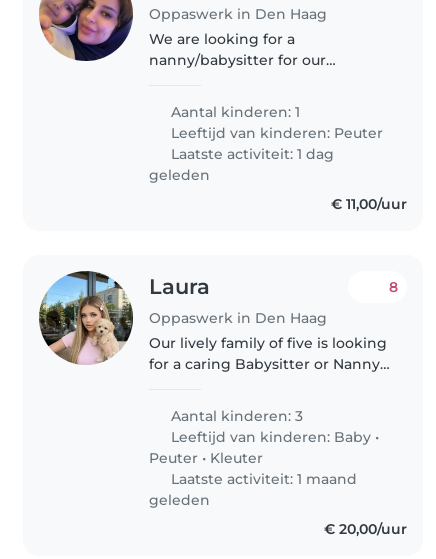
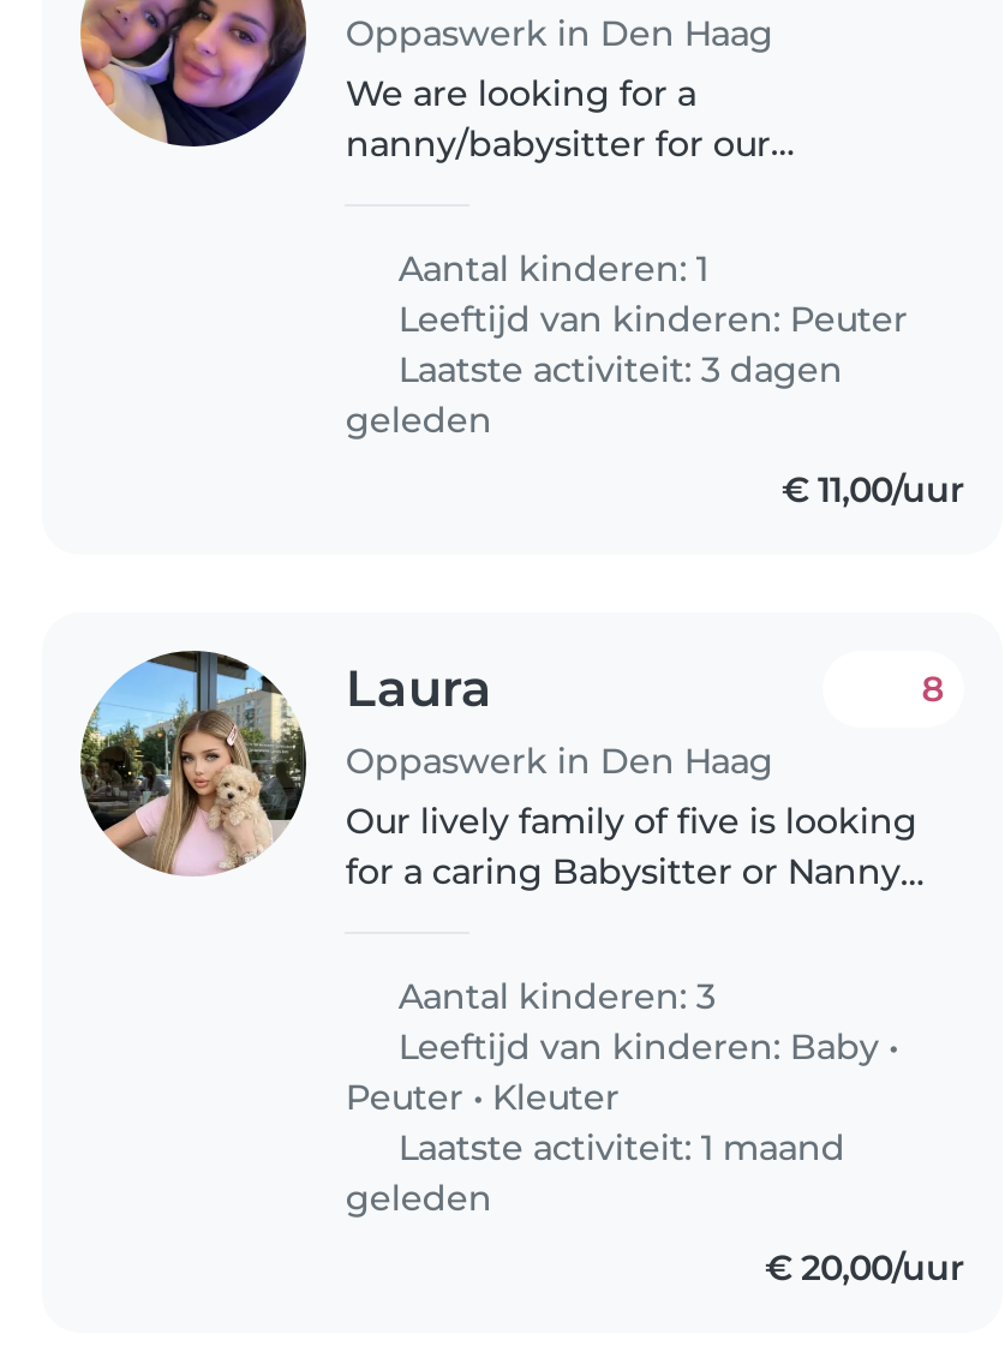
- Laatste activiteit: 1 dag
+ Laatste activiteit: 3 dagen
